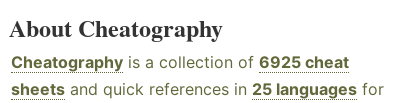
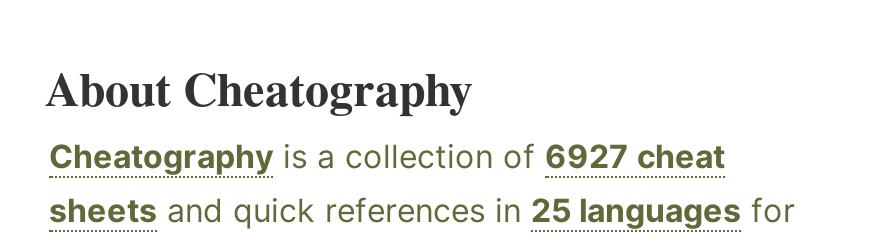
- Cheatography is a collection of 6925 cheat
+ Cheatography is a collection of 6927 cheat
